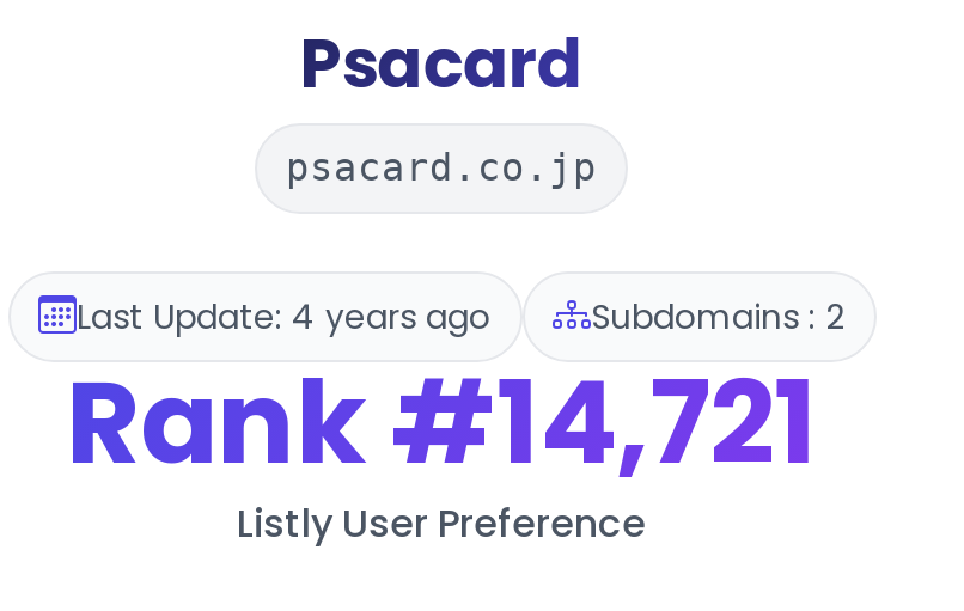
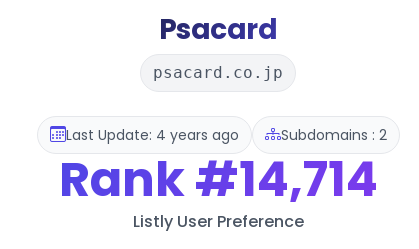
- Rank #14,721
+ Rank #14,714
